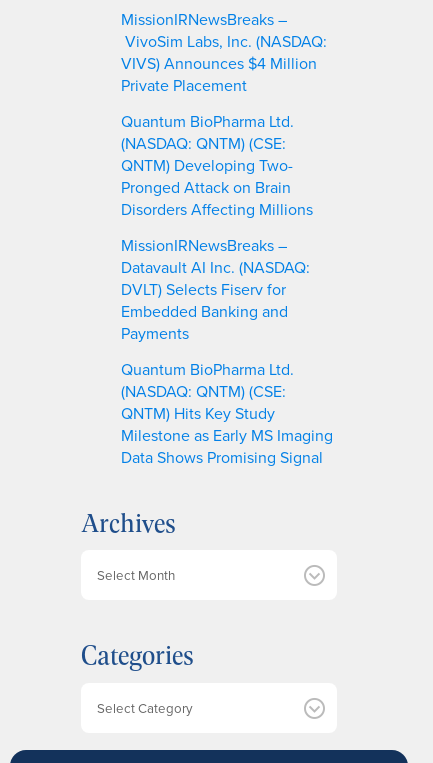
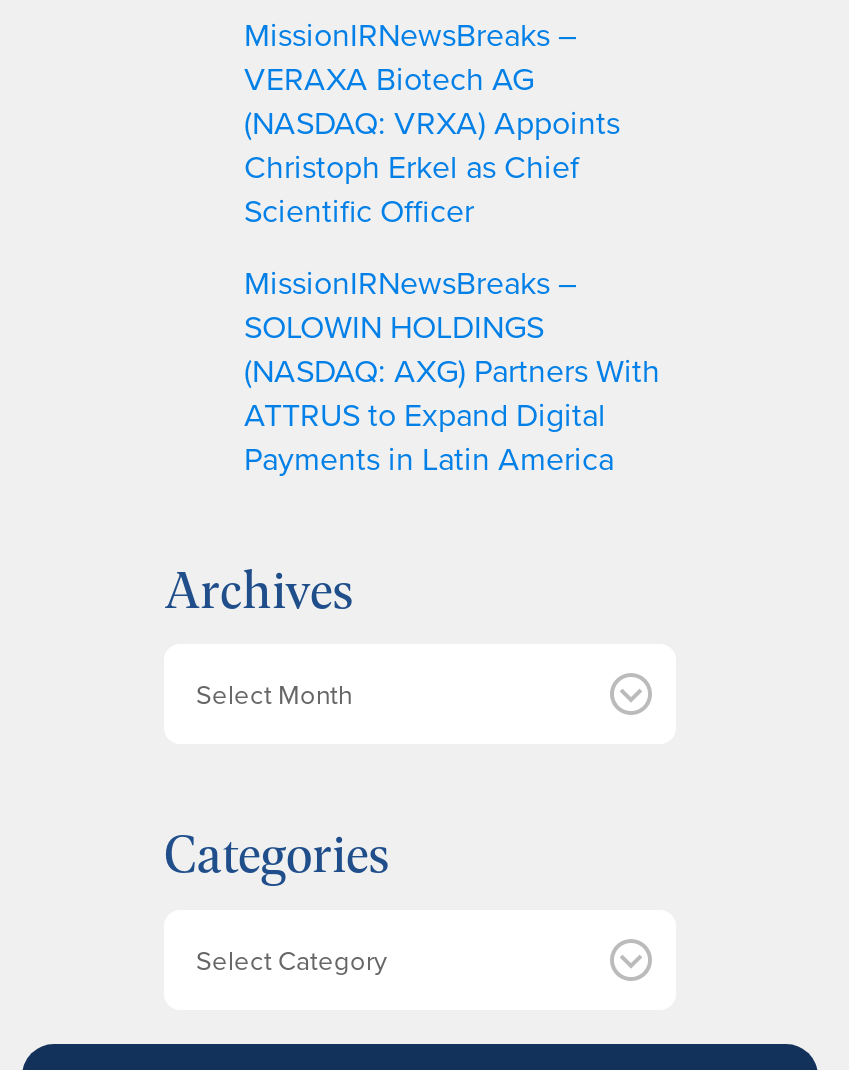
- VivoSim Labs, Inc. (NASDAQ:
- VIVS) Announces $4 Million
- Private Placement
- Quantum BioPharma Ltd.
- (NASDAQ: QNTM) (CSE:
- QNTM) Developing Two-
- Pronged Attack on Brain
- Disorders Affecting Millions
+ VERAXA Biotech AG
+ (NASDAQ: VRXA) Appoints
+ Christoph Erkel as Chief
+ Scientific Officer

- Datavault AI Inc. (NASDAQ:
- DVLT) Selects Fiserv for
- Embedded Banking and
- Payments
- Quantum BioPharma Ltd.
- (NASDAQ: QNTM) (CSE:
- QNTM) Hits Key Study
- Milestone as Early MS Imaging
- Data Shows Promising Signal
+ SOLOWIN HOLDINGS
+ (NASDAQ: AXG) Partners With
+ ATTRUS to Expand Digital
+ Payments in Latin America
